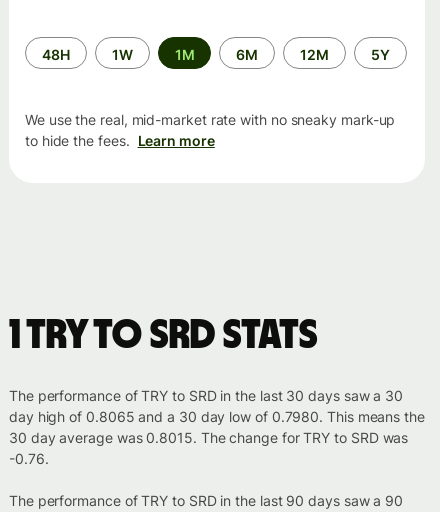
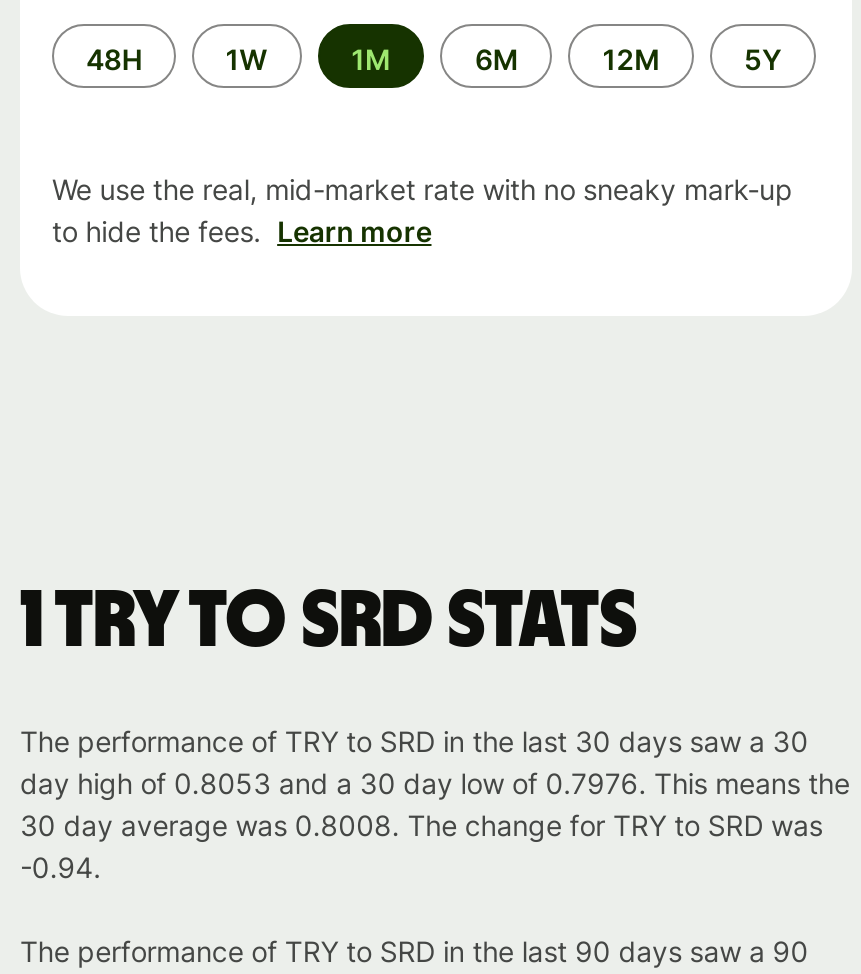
- day high of 0.8065 and a 30 day low of 0.7980. This means the
+ day high of 0.8053 and a 30 day low of 0.7976. This means the

- 30 day average was 0.8015. The change for TRY to SRD was
+ 30 day average was 0.8008. The change for TRY to SRD was

- -0.76.
+ -0.94.
